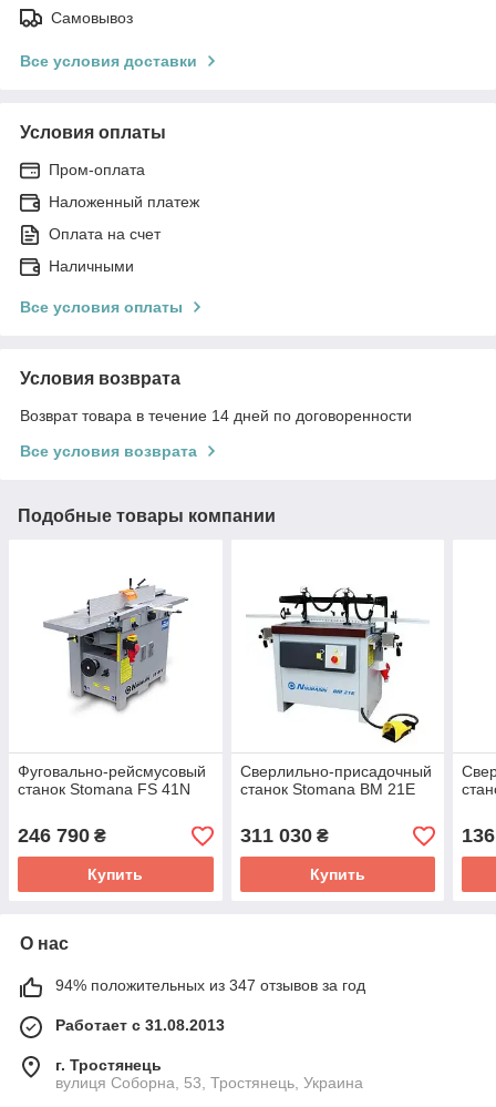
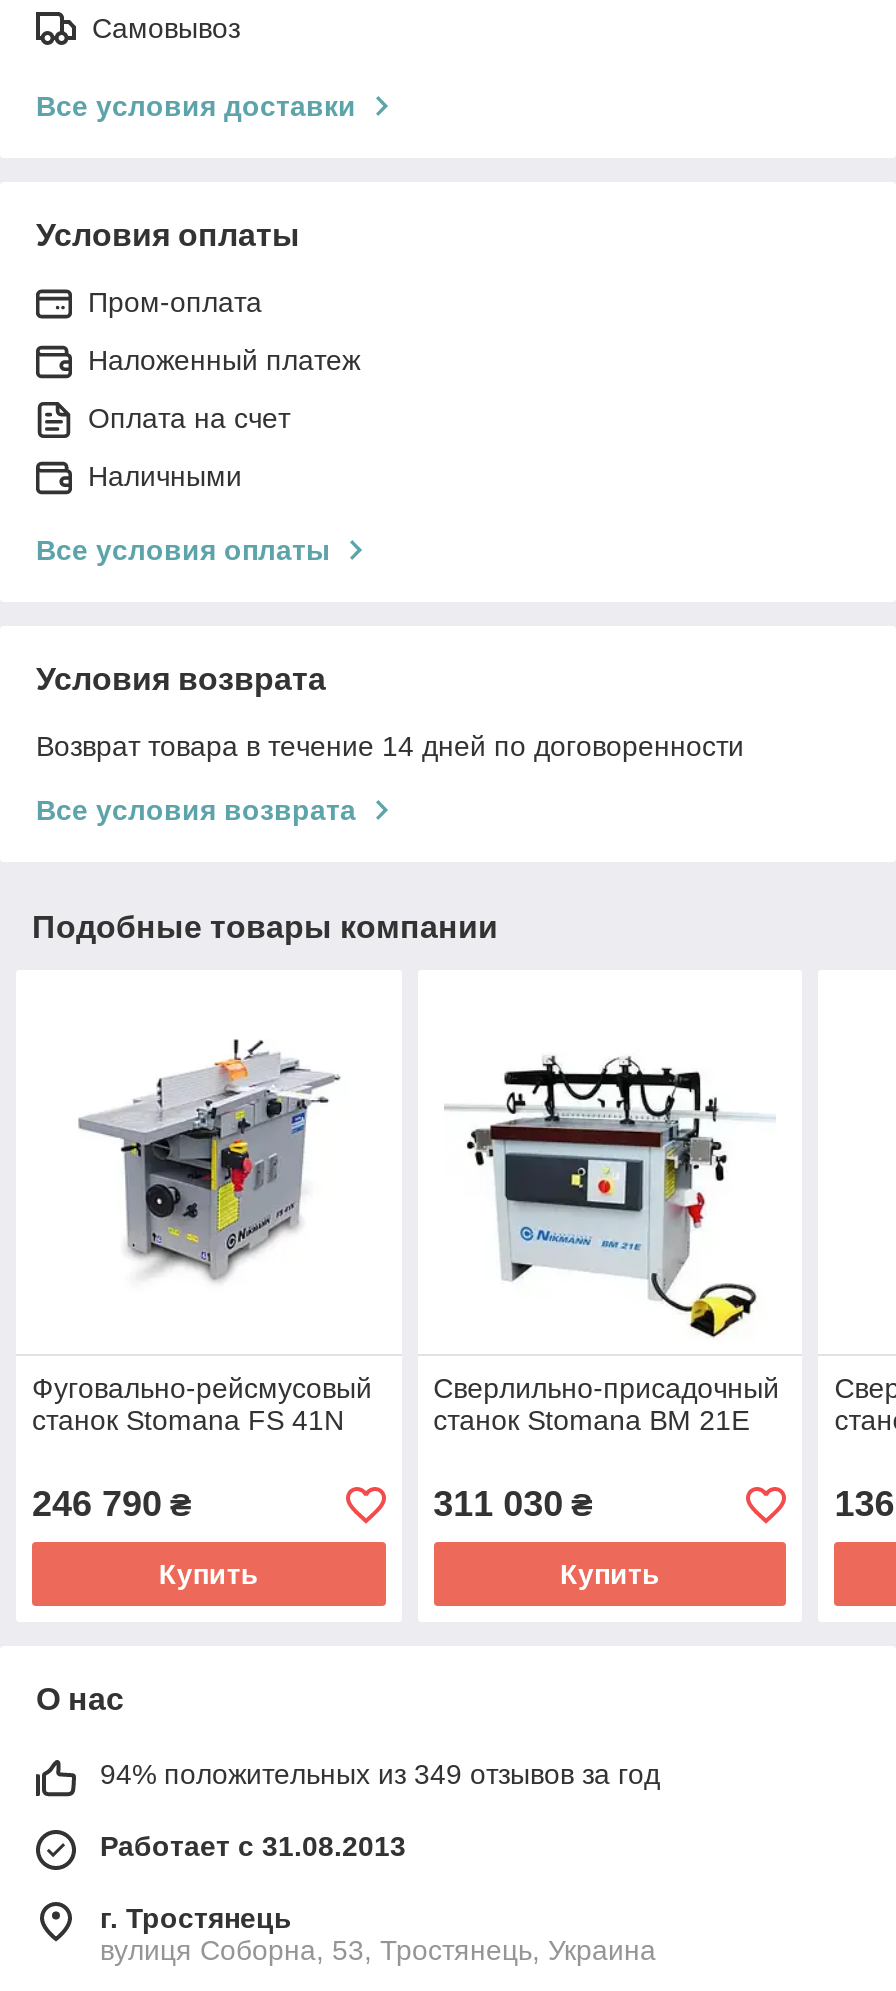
- 94% положительных из 347 отзывов за год
+ 94% положительных из 349 отзывов за год
